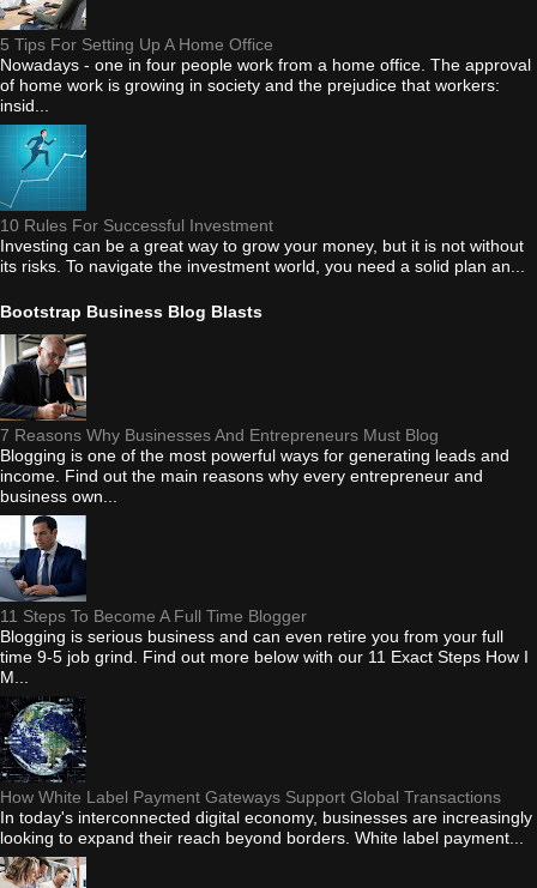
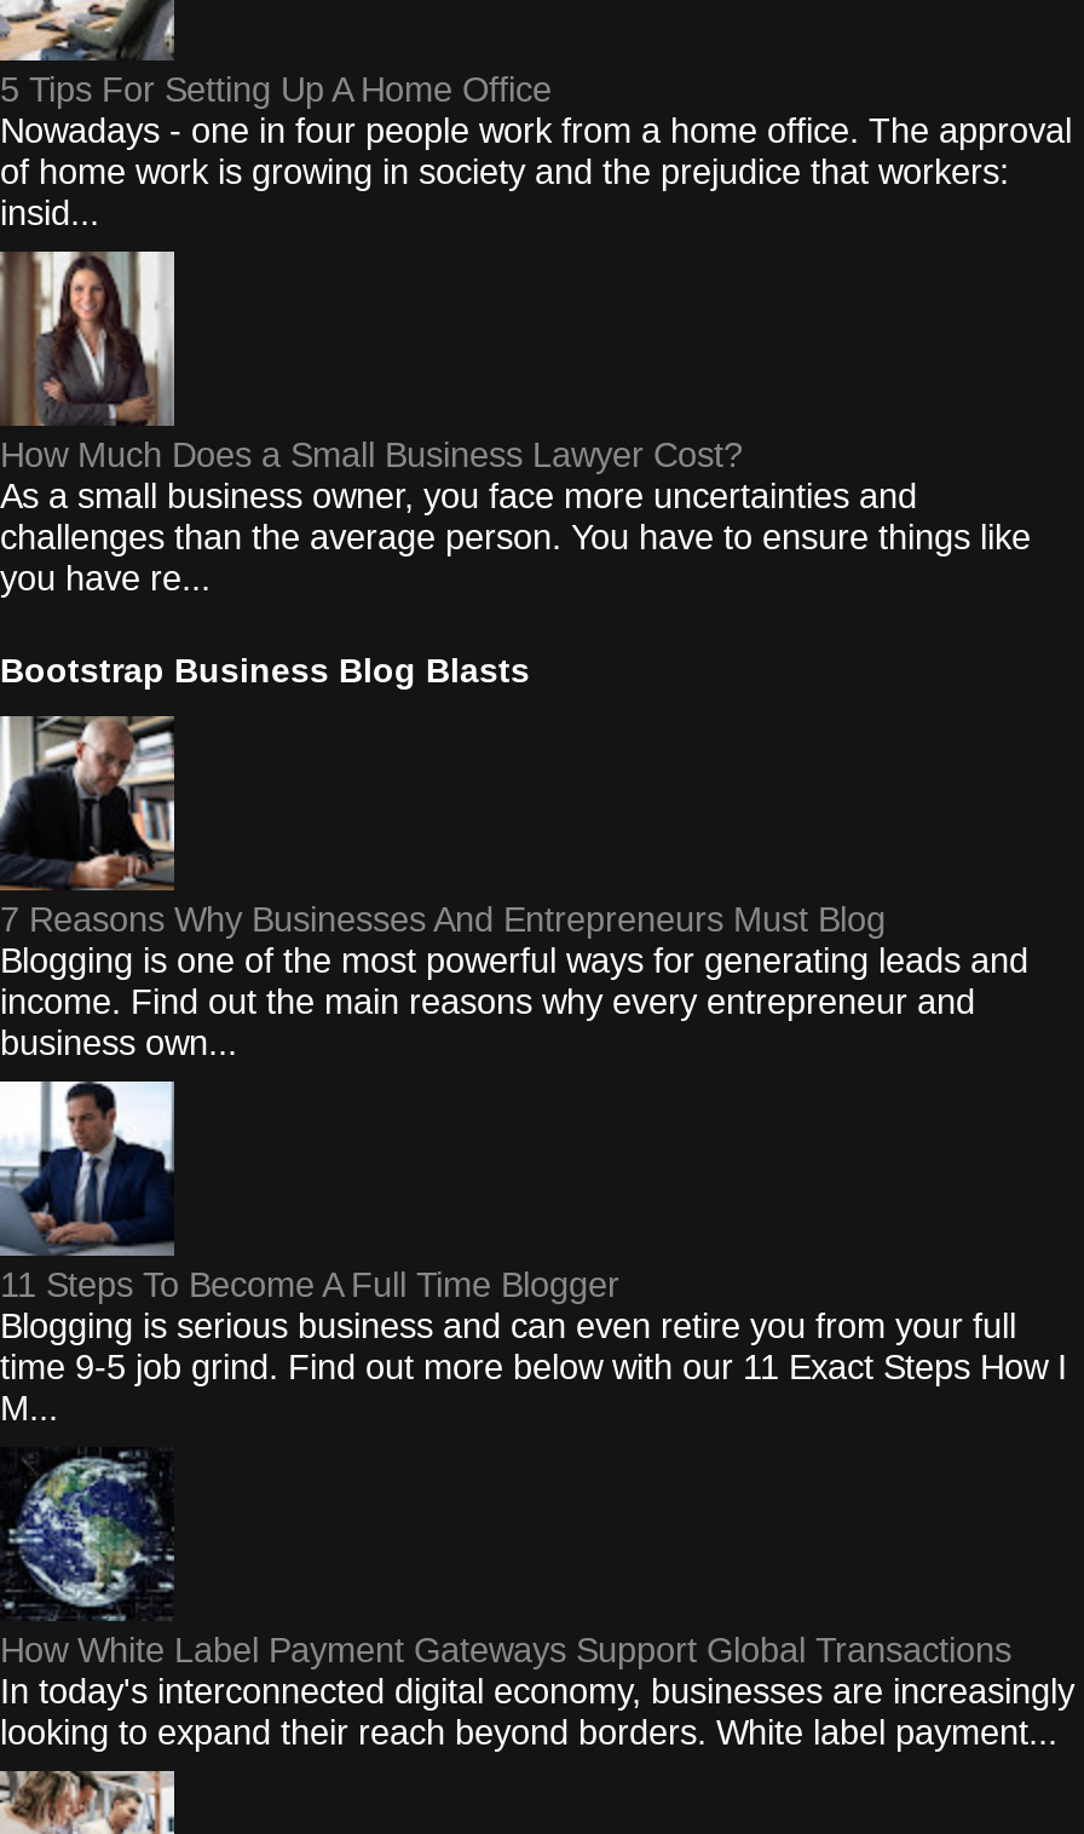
- [image]
- 10 Rules For Successful Investment
- Investing can be a great way to grow your money, but it is not without
- its risks. To navigate the investment world, you need a solid plan an...
+ [image]
+ How Much Does a Small Business Lawyer Cost?
+ As a small business owner, you face more uncertainties and
+ challenges than the average person. You have to ensure things like
+ you have re...
